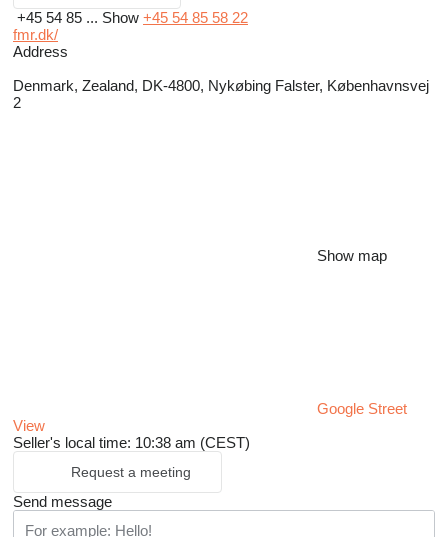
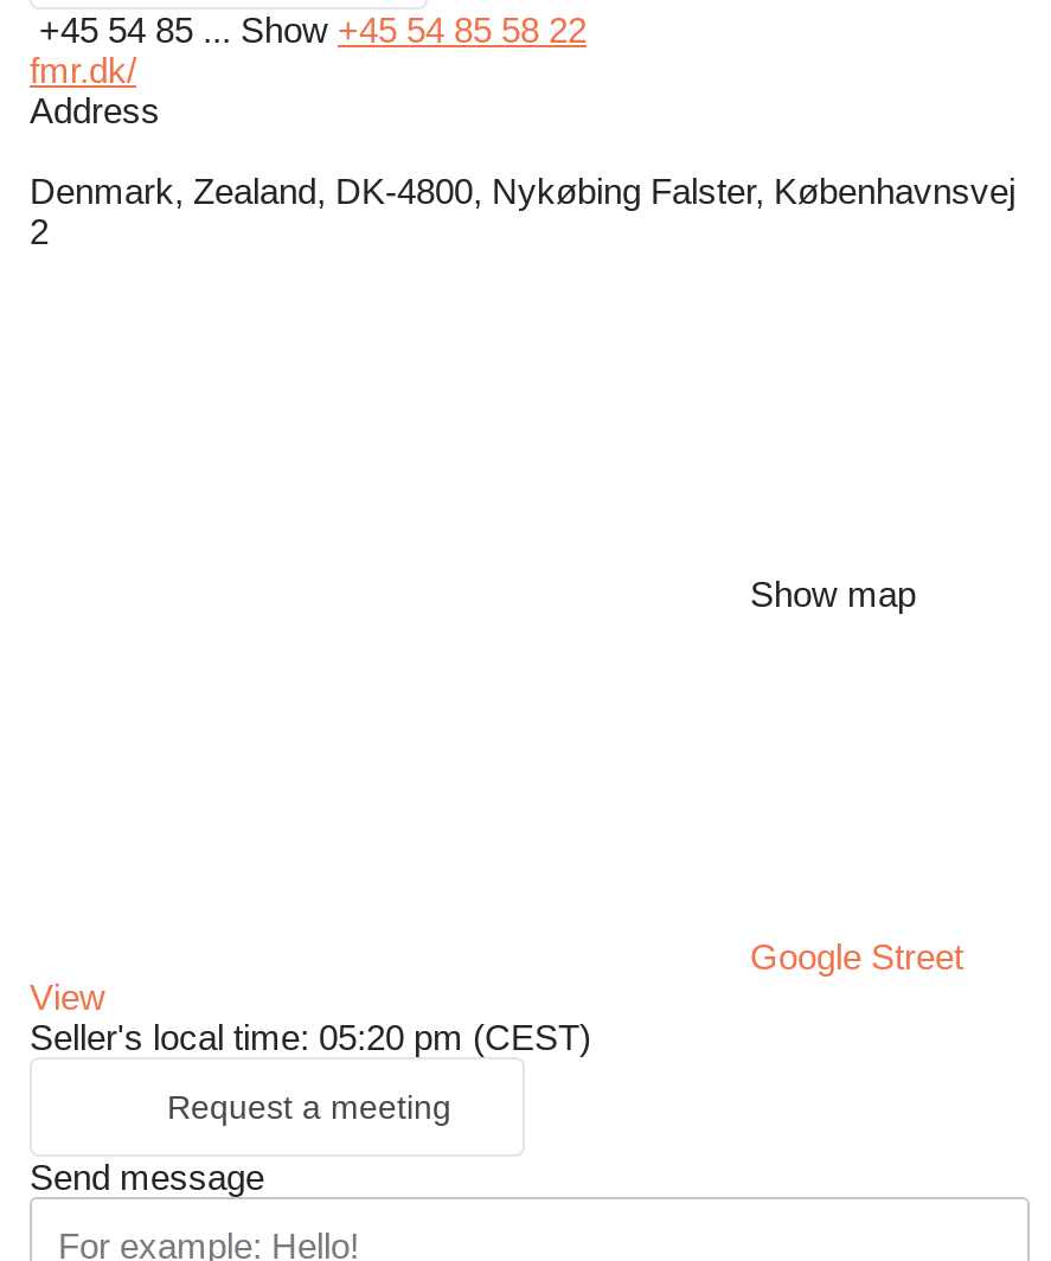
- Seller's local time: 10:38 am (CEST)
+ Seller's local time: 05:20 pm (CEST)
